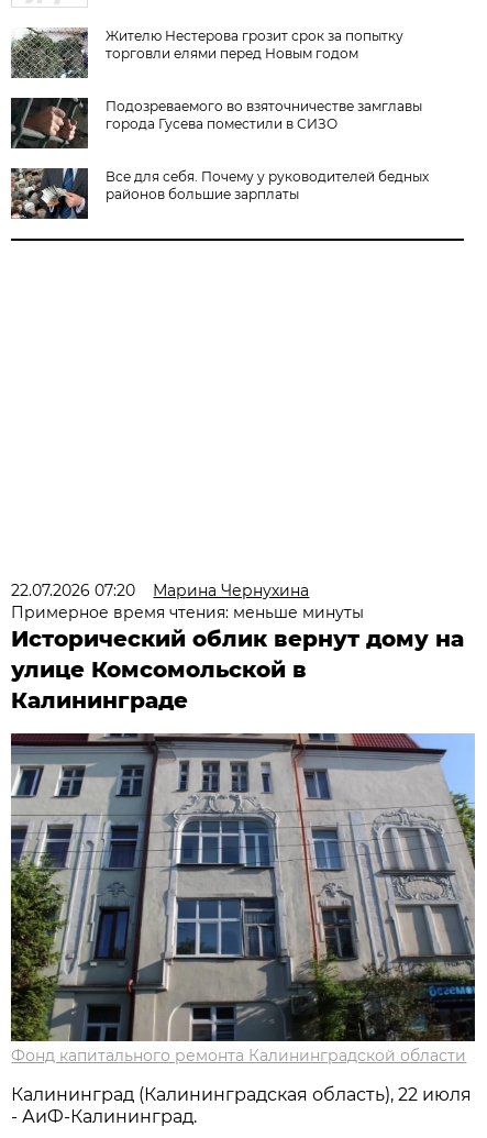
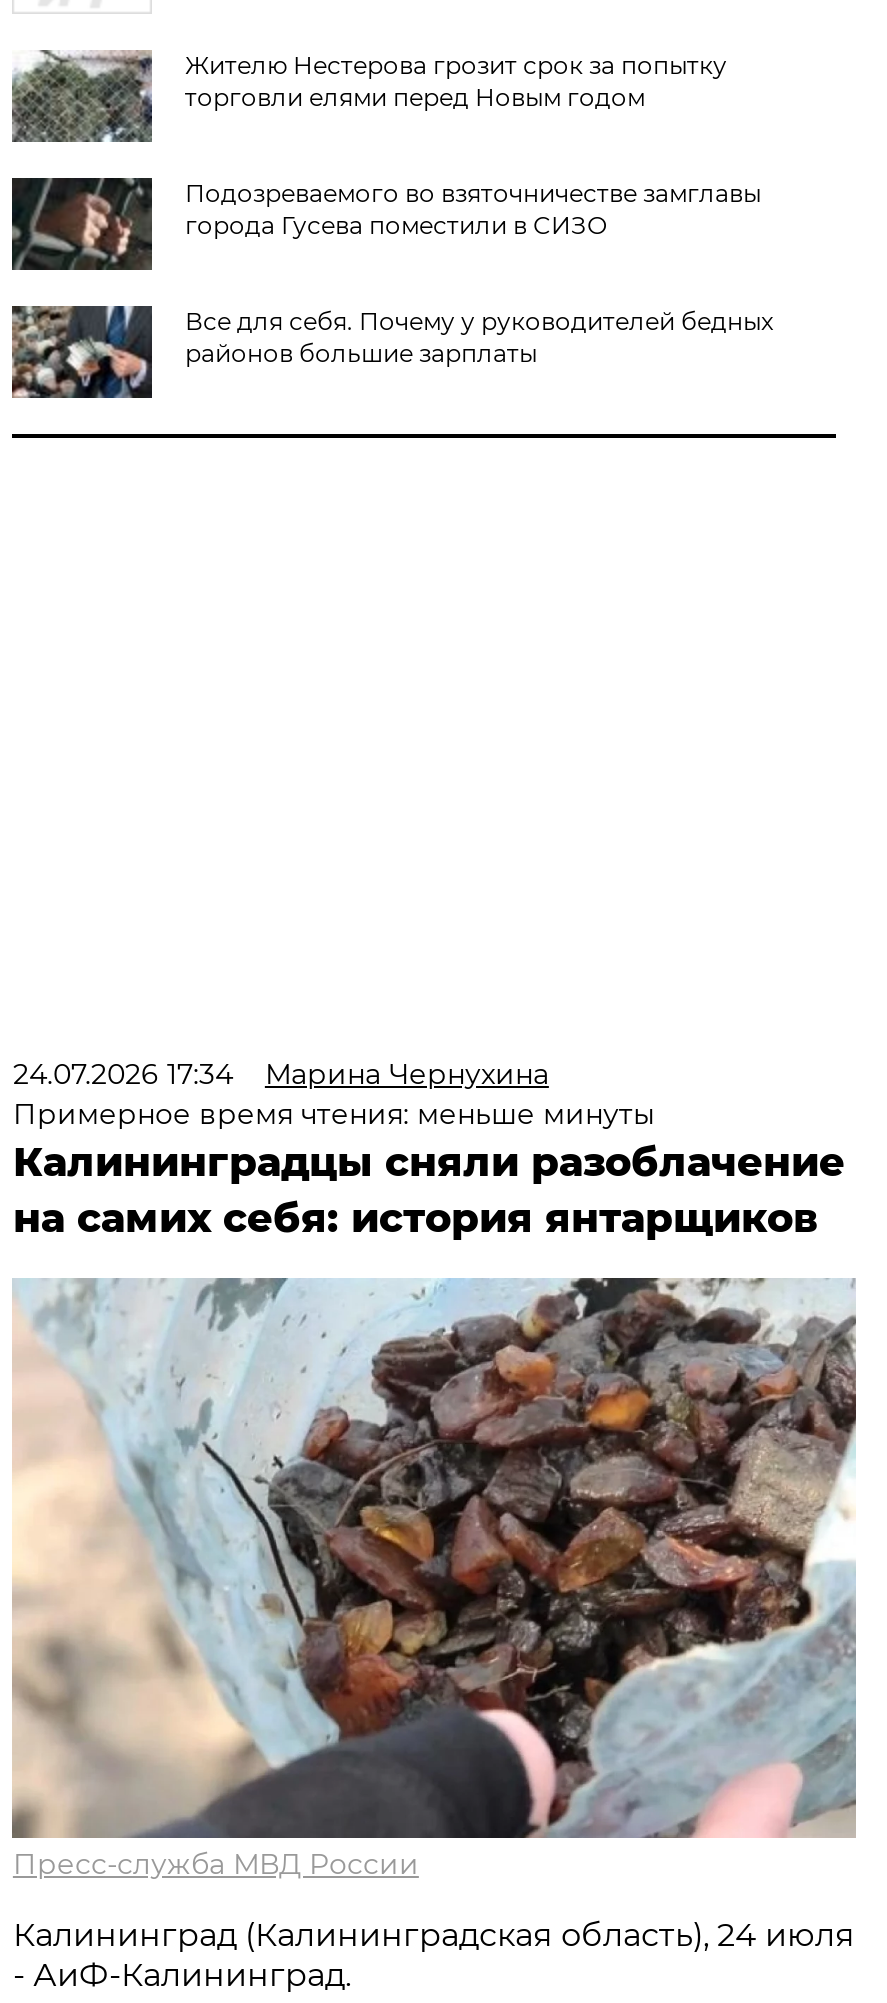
- 22.07.2026 07:20 Марина Чернухина
+ 24.07.2026 17:34 Марина Чернухина

- Исторический облик вернут дому на
- улице Комсомольской в
- Калининграде
+ Калининградцы сняли разоблачение
+ на самих себя: история янтарщиков

- [image]
- Фонд капитального ремонта Калининградской области
+ [image]
+ Пресс-служба МВД России

- Калининград (Калининградская область), 22 июля
+ Калининград (Калининградская область), 24 июля
